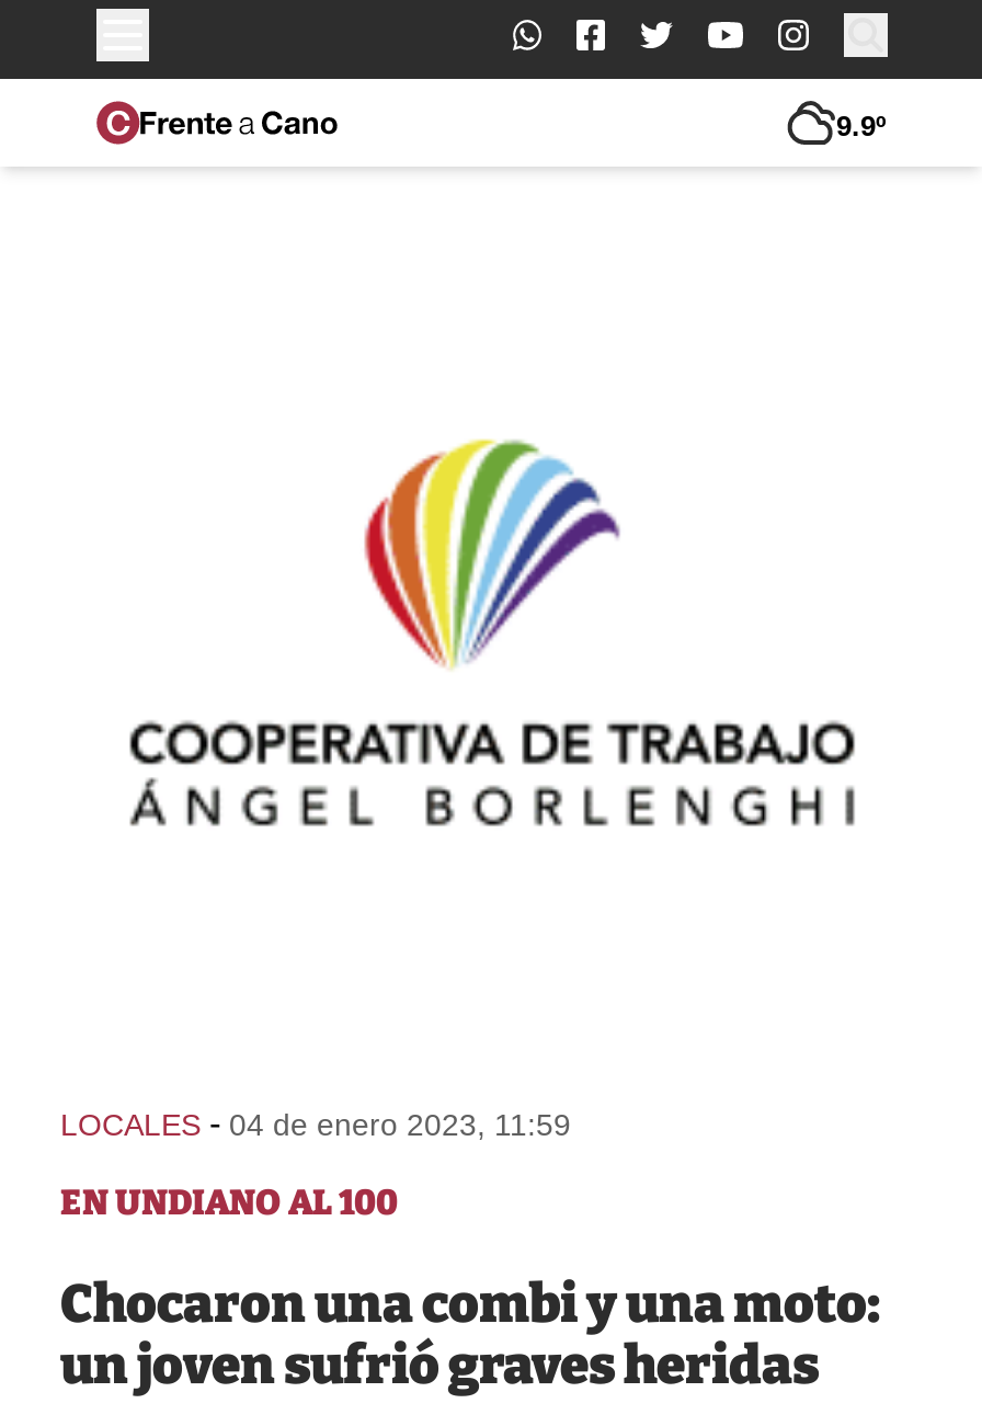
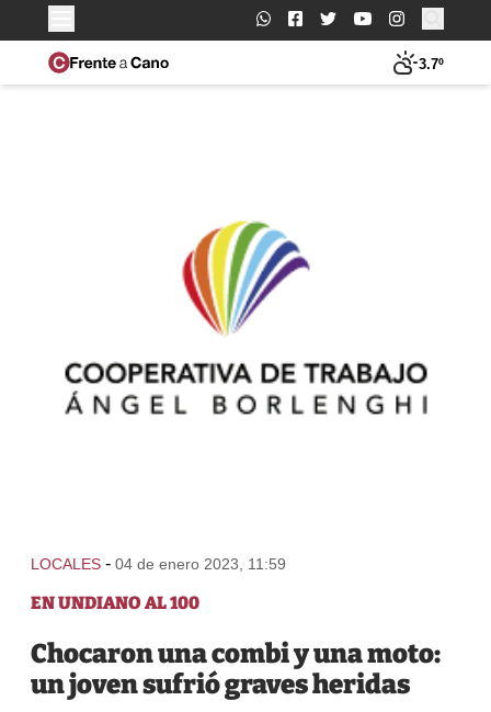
- 9.9º
+ 3.7º
